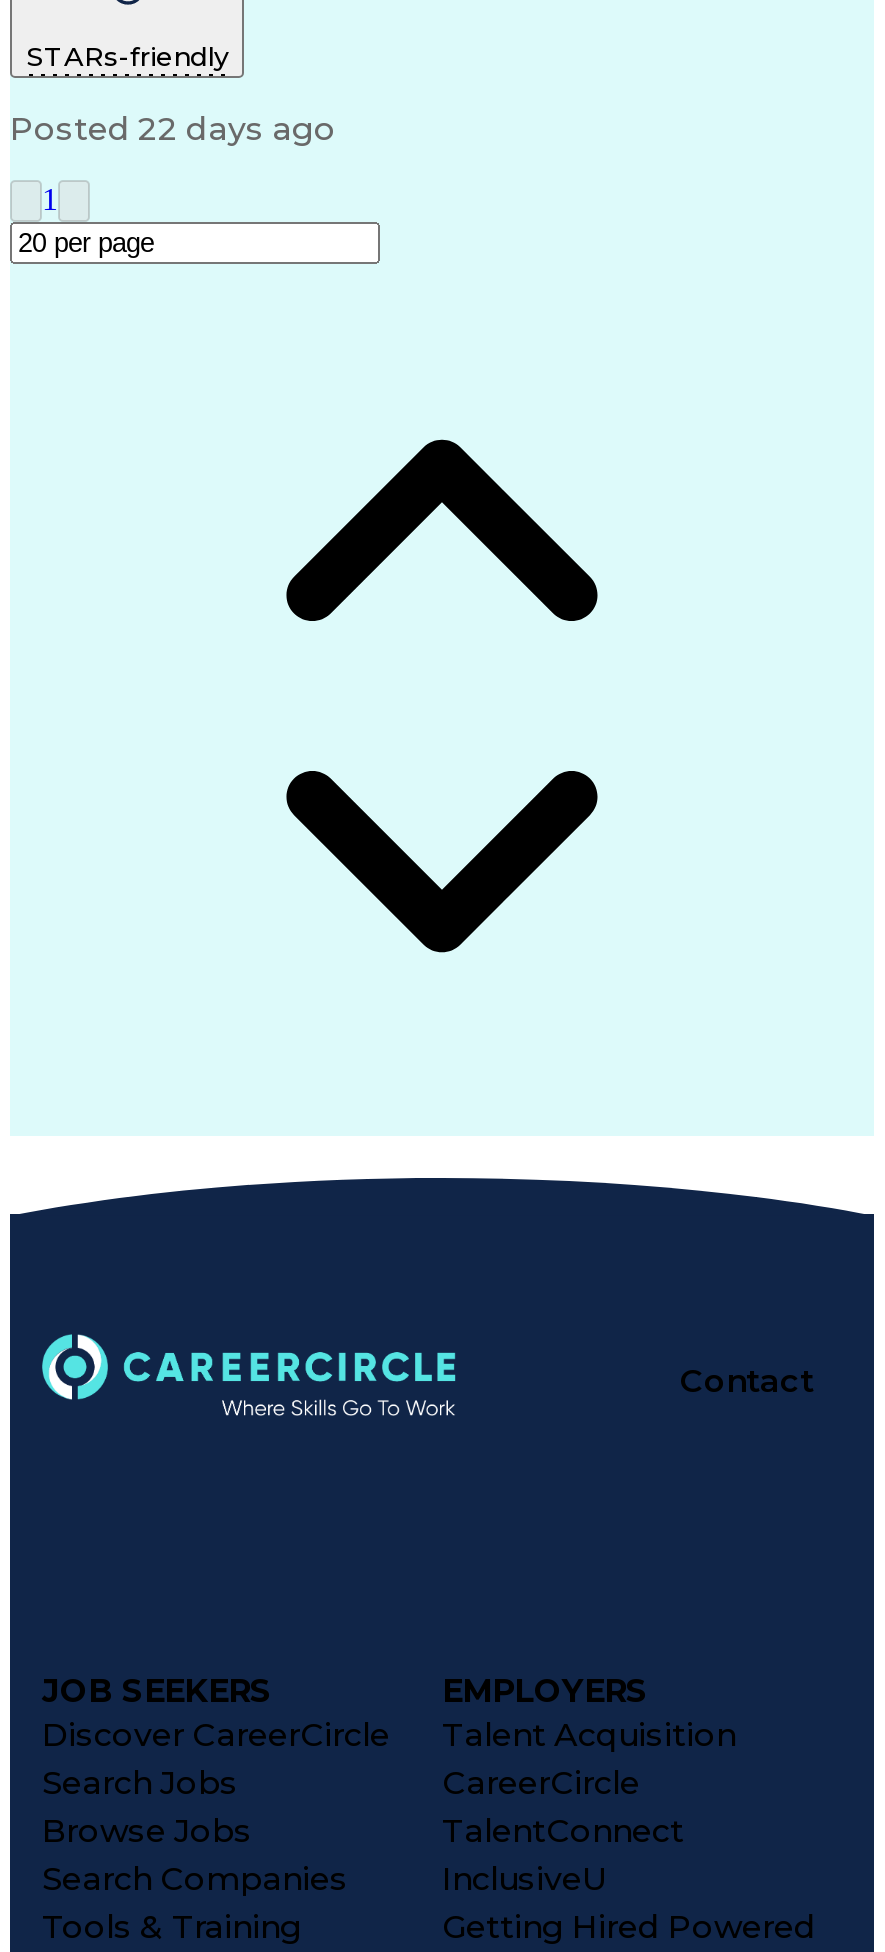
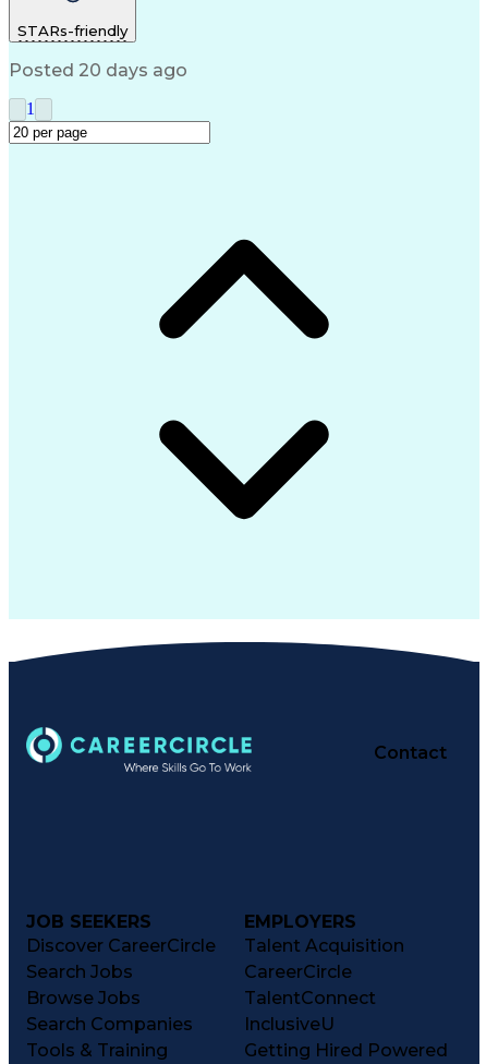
- Posted 22 days ago
+ Posted 20 days ago
